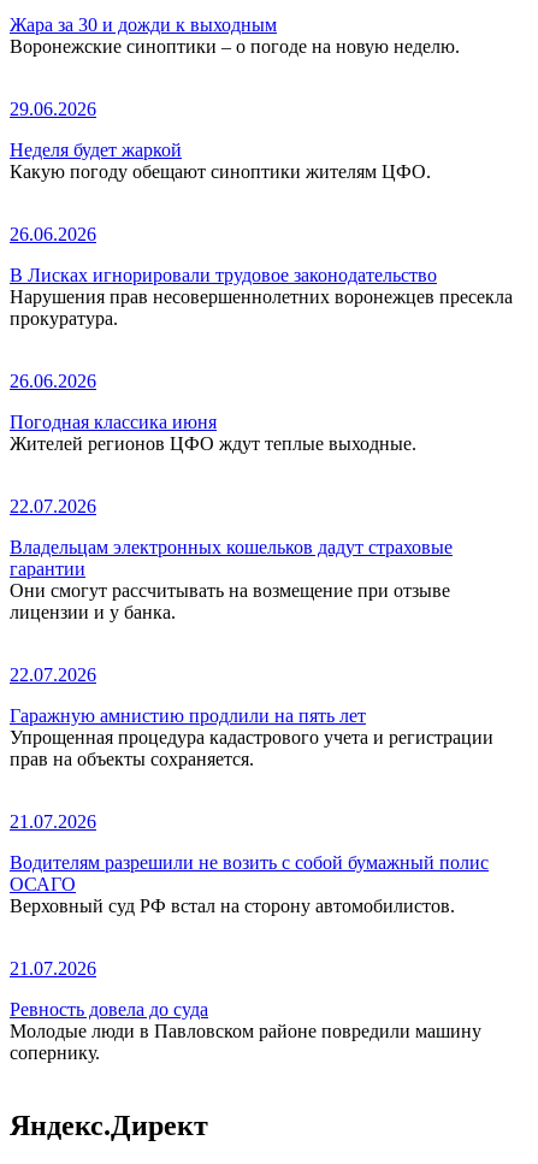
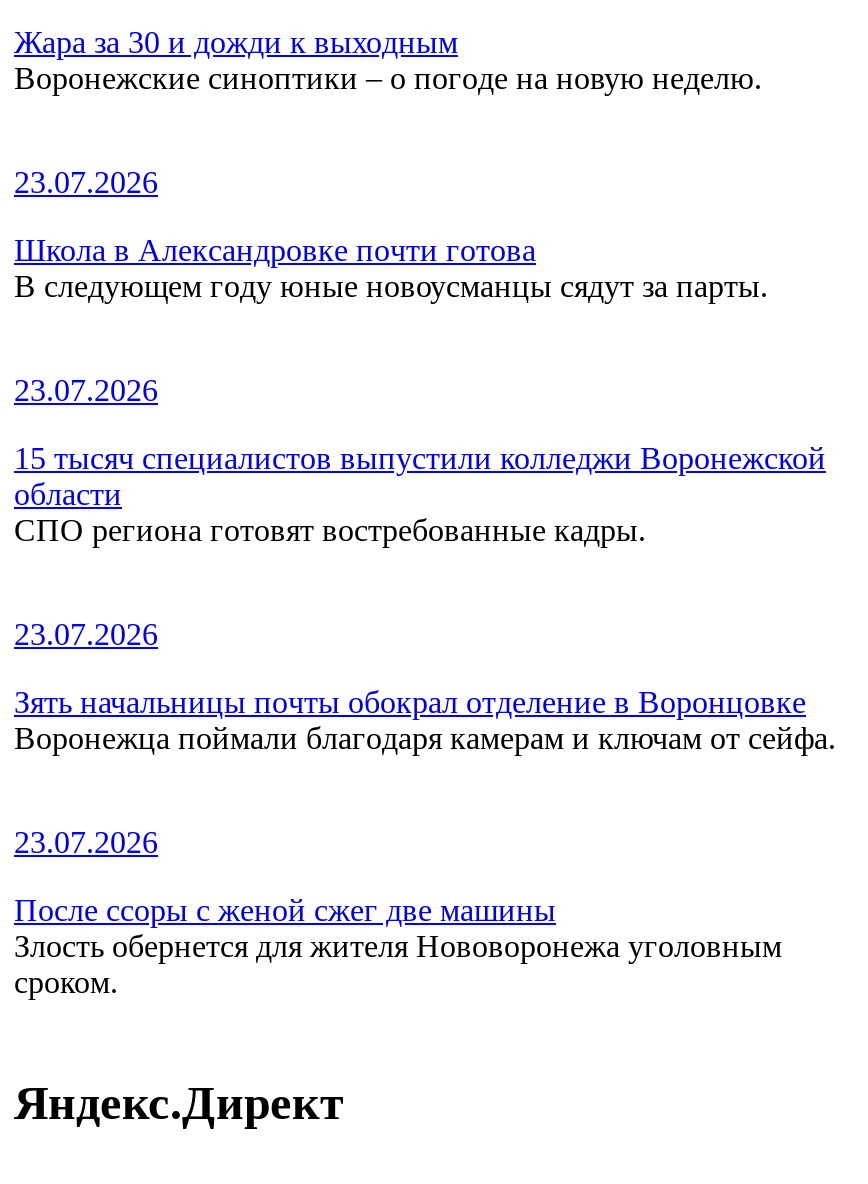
- 29.06.2026
- Неделя будет жаркой
- Какую погоду обещают синоптики жителям ЦФО.
- 26.06.2026
- В Лисках игнорировали трудовое законодательство
- Нарушения прав несовершеннолетних воронежцев пресекла
- прокуратура.
- 26.06.2026
- Погодная классика июня
- Жителей регионов ЦФО ждут теплые выходные.
- 22.07.2026
- Владельцам электронных кошельков дадут страховые
- гарантии
- Они смогут рассчитывать на возмещение при отзыве
- лицензии и у банка.
- 22.07.2026
- Гаражную амнистию продлили на пять лет
- Упрощенная процедура кадастрового учета и регистрации
- прав на объекты сохраняется.
- 21.07.2026
- Водителям разрешили не возить с собой бумажный полис
- ОСАГО
- Верховный суд РФ встал на сторону автомобилистов.
- 21.07.2026
- Ревность довела до суда
- Молодые люди в Павловском районе повредили машину
- сопернику.
+ 23.07.2026
+ Школа в Александровке почти готова
+ В следующем году юные новоусманцы сядут за парты.
+ 23.07.2026
+ 15 тысяч специалистов выпустили колледжи Воронежской
+ области
+ СПО региона готовят востребованные кадры.
+ 23.07.2026
+ Зять начальницы почты обокрал отделение в Воронцовке
+ Воронежца поймали благодаря камерам и ключам от сейфа.
+ 23.07.2026
+ После ссоры с женой сжег две машины
+ Злость обернется для жителя Нововоронежа уголовным
+ сроком.
